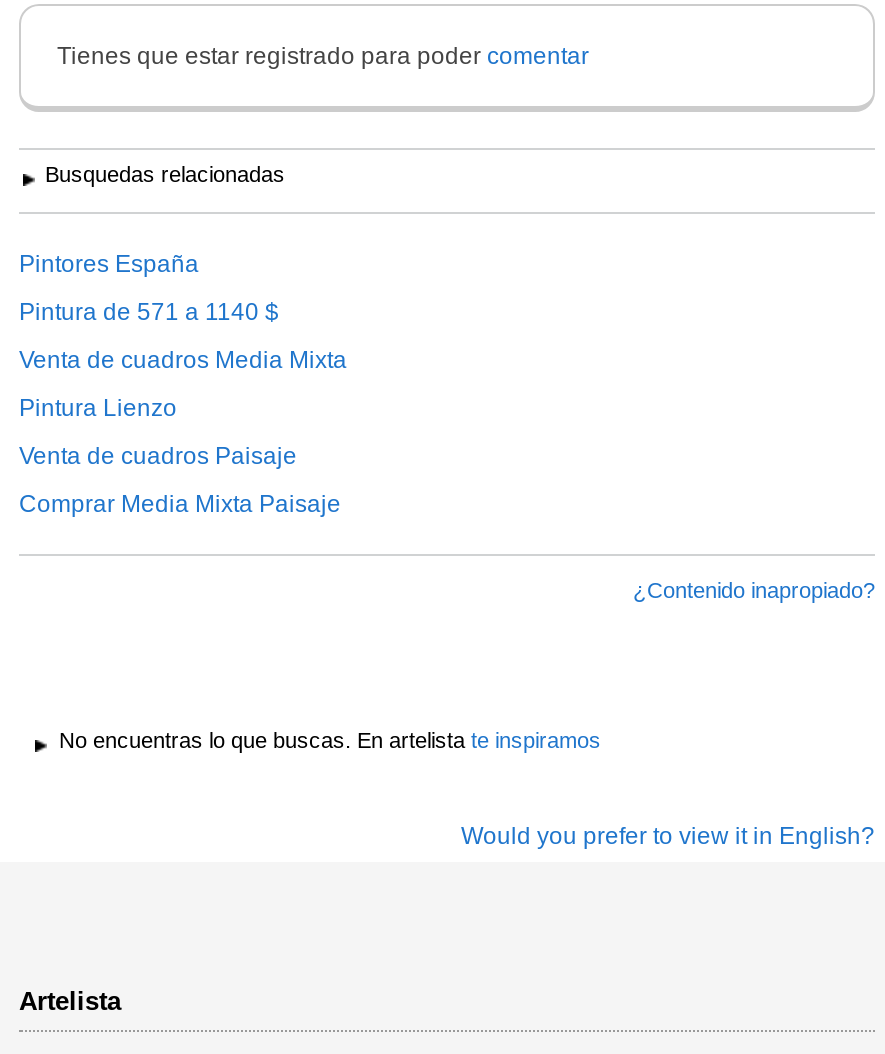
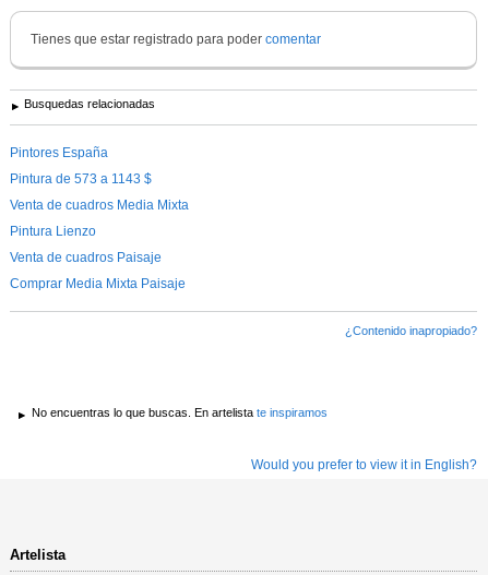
- Pintura de 571 a 1140 $
+ Pintura de 573 a 1143 $
